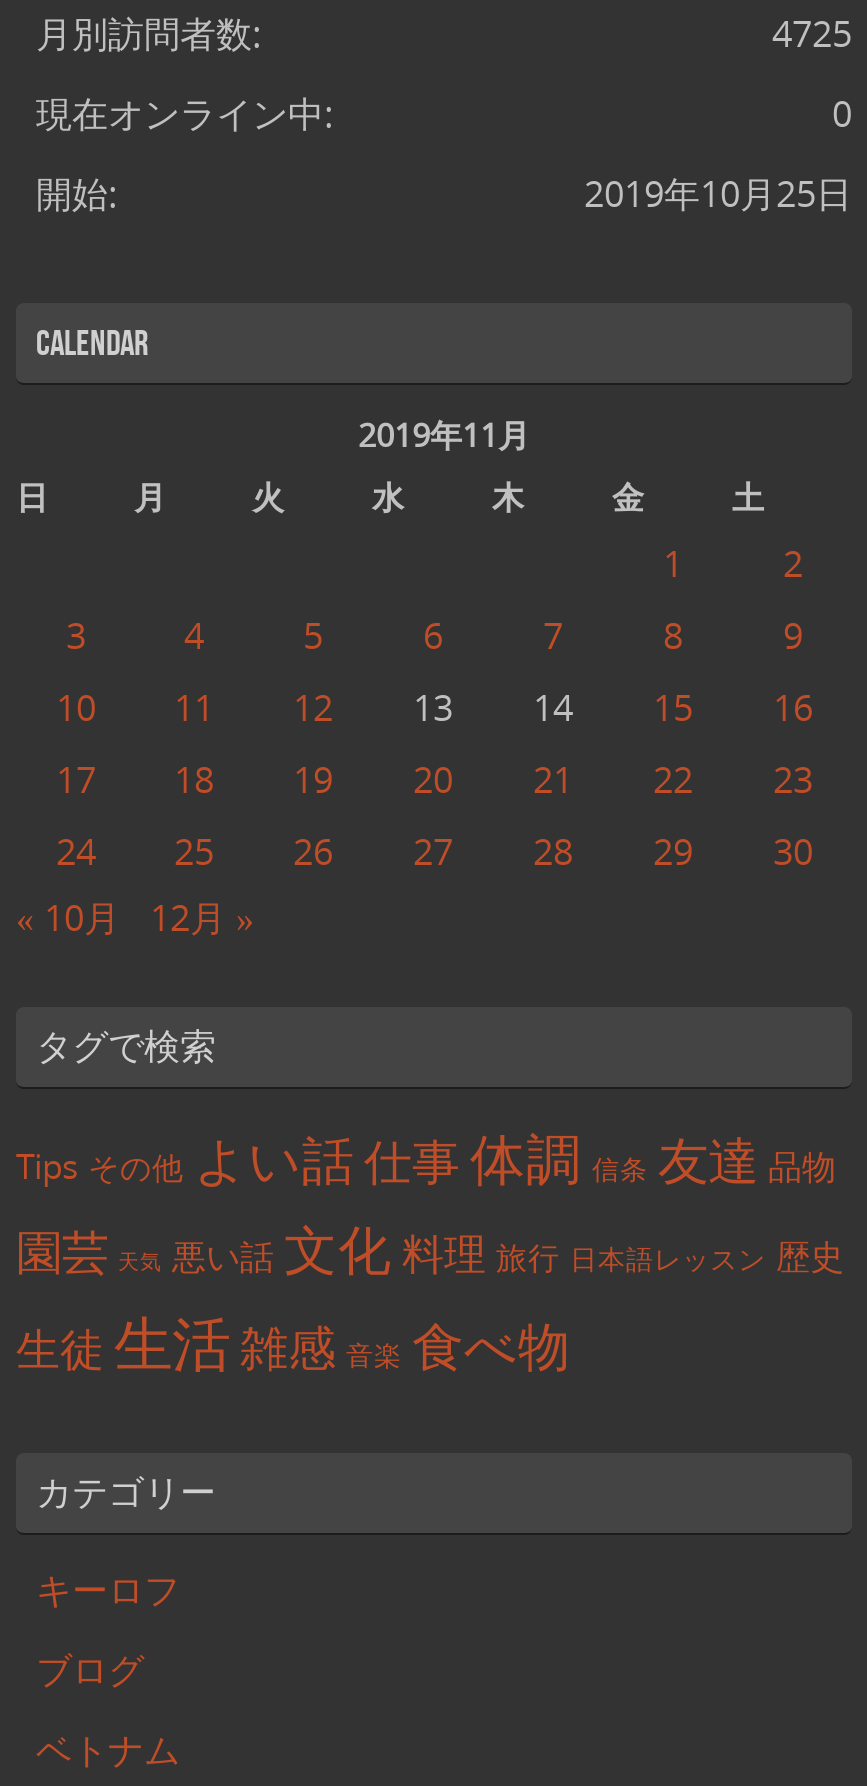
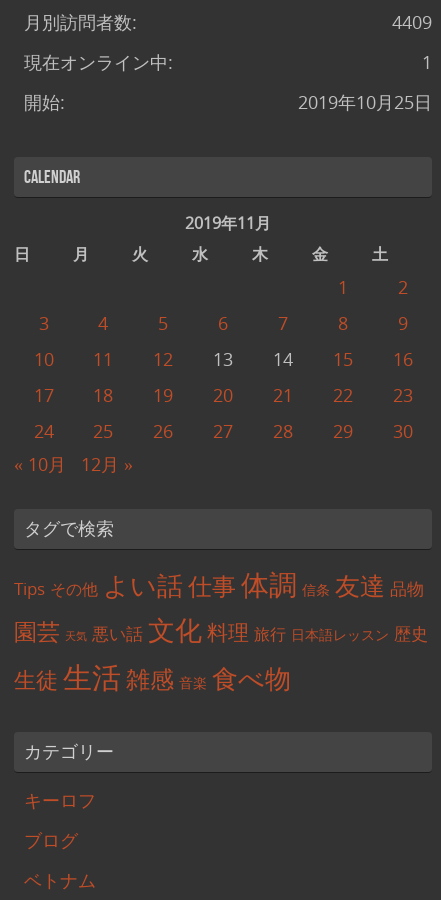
- 4725
+ 4409

- 0
+ 1
